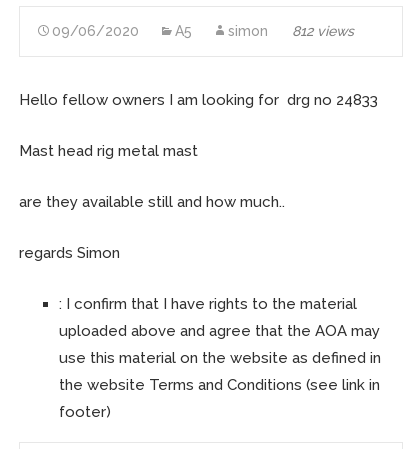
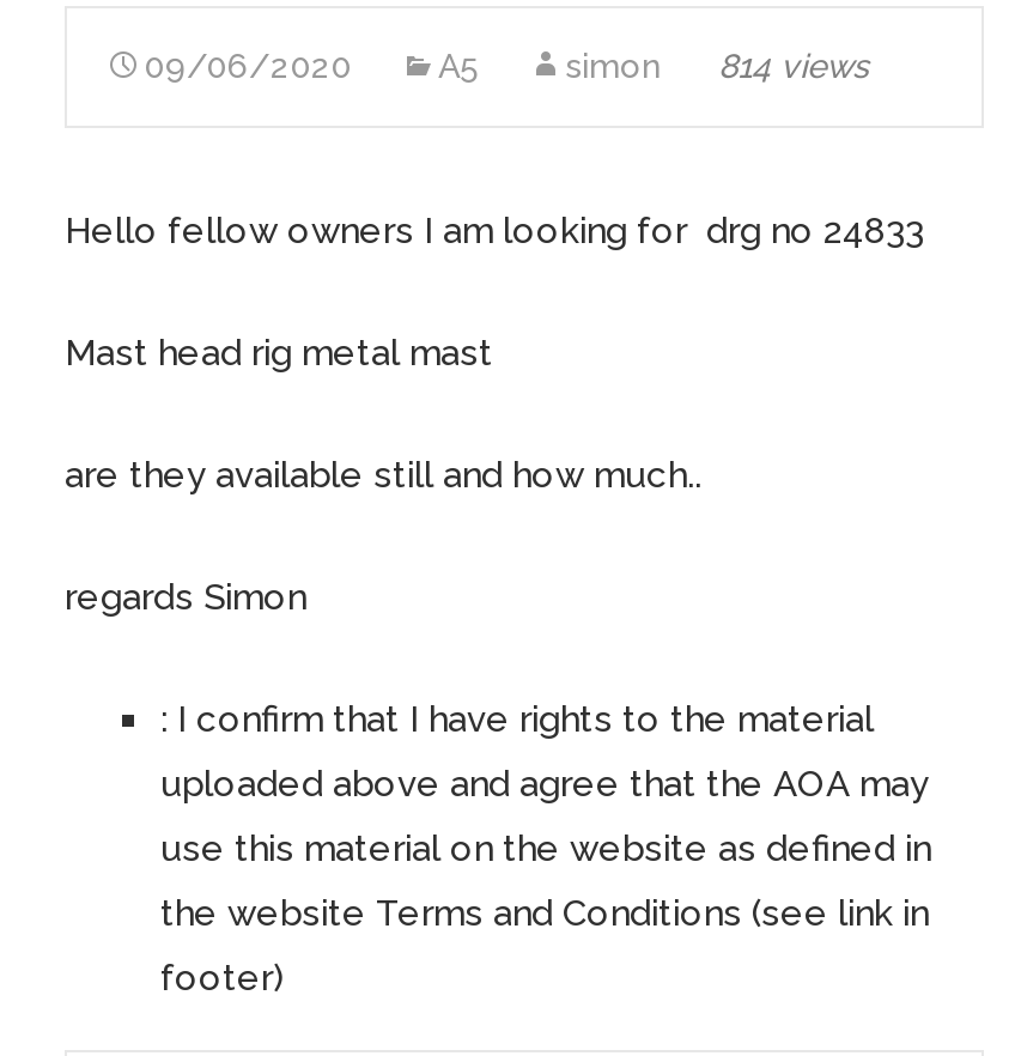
- simon 812 views
+ simon 814 views
